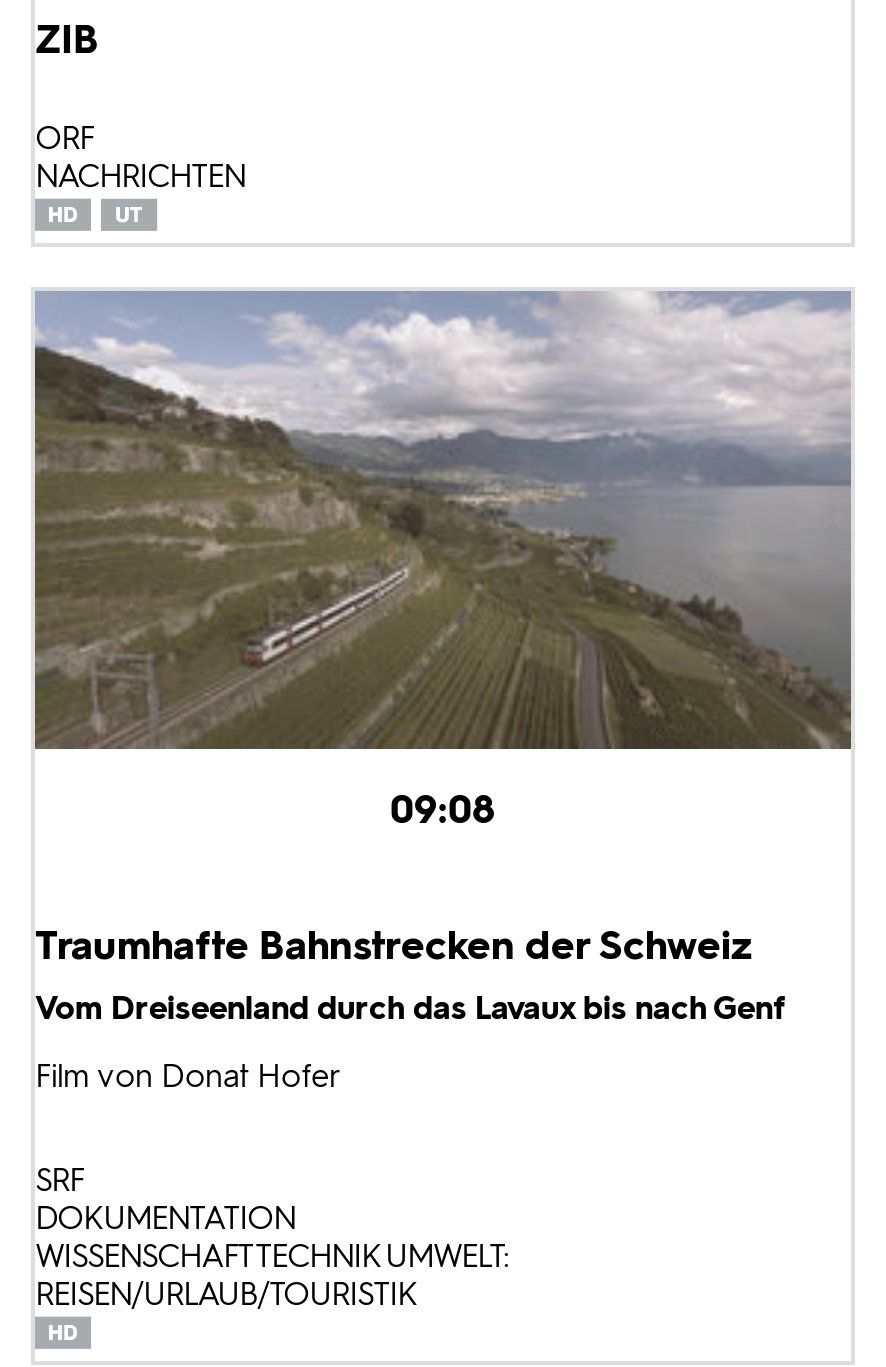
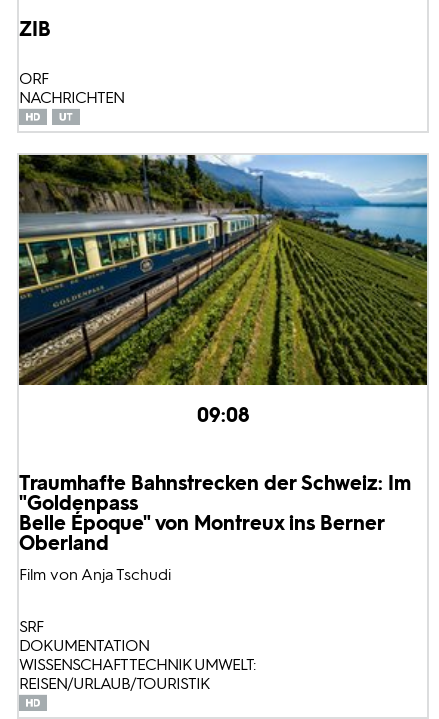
- [image]
+ [image]

- Traumhafte Bahnstrecken der Schweiz
- Vom Dreiseenland durch das Lavaux bis nach Genf
- Film von Donat Hofer
+ Traumhafte Bahnstrecken der Schweiz: Im
+ "Goldenpass
+ Belle Époque" von Montreux ins Berner
+ Oberland
+ Film von Anja Tschudi
